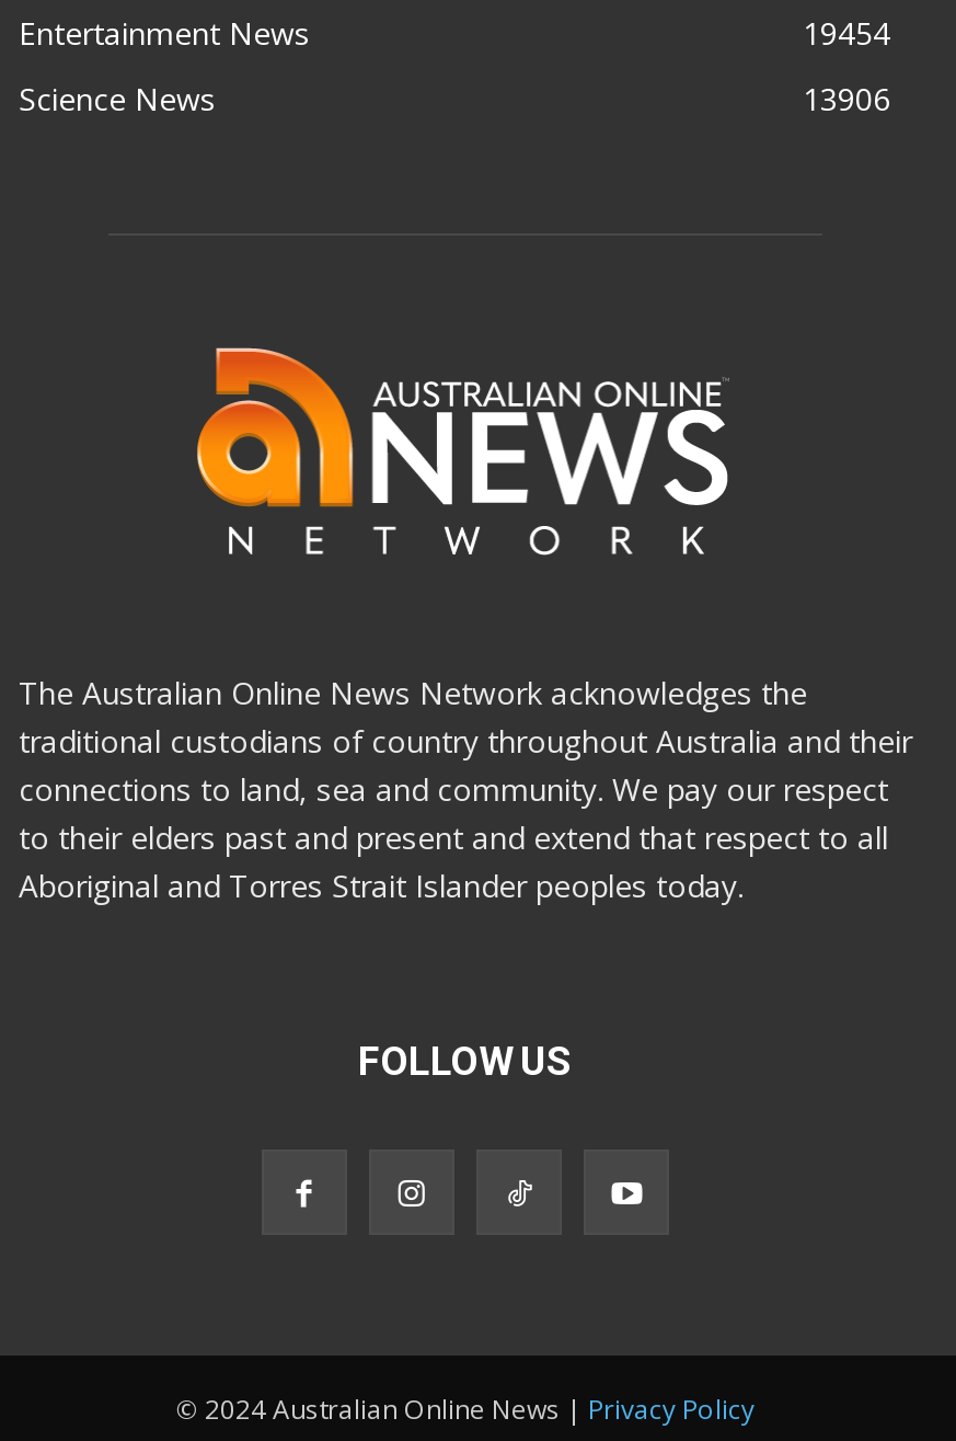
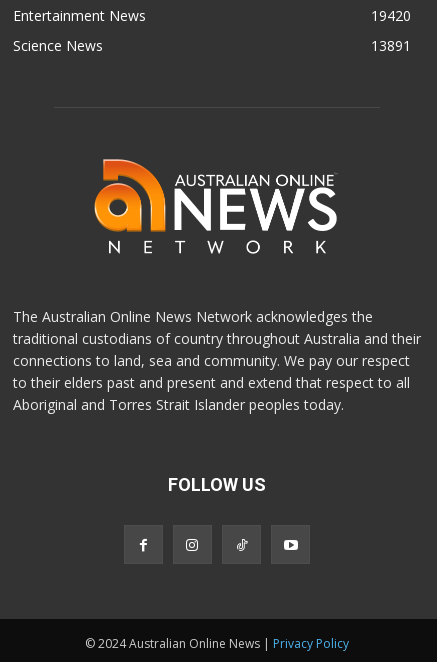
- 19454
+ 19420

- 13906
+ 13891
